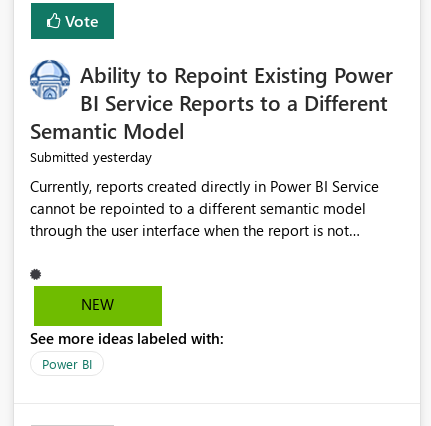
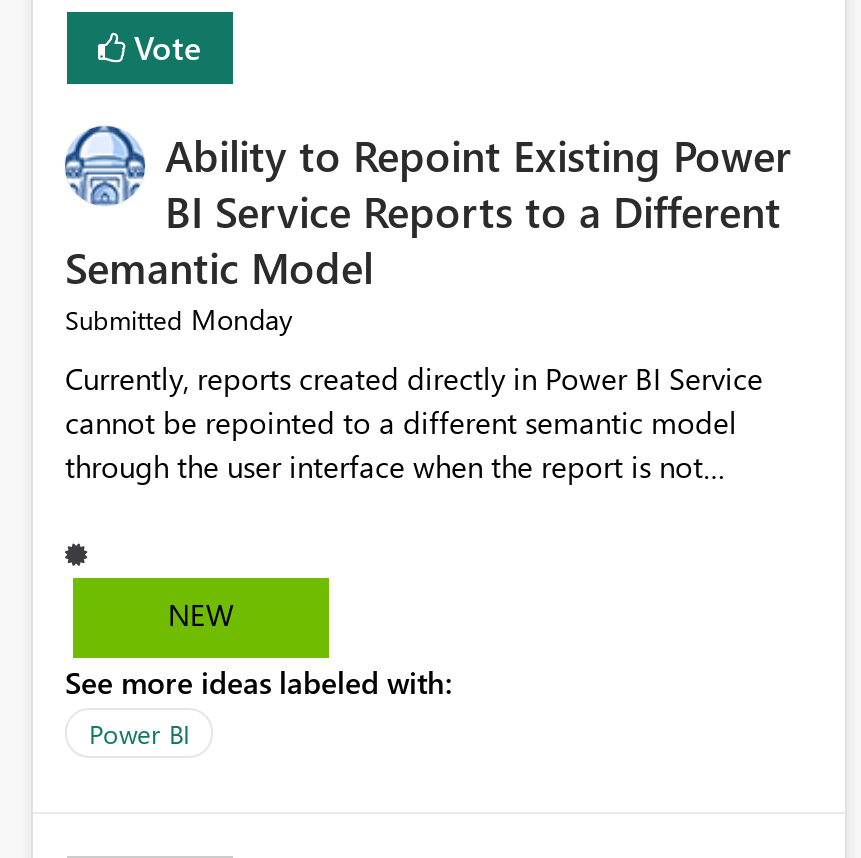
- Submitted yesterday
+ Submitted Monday
